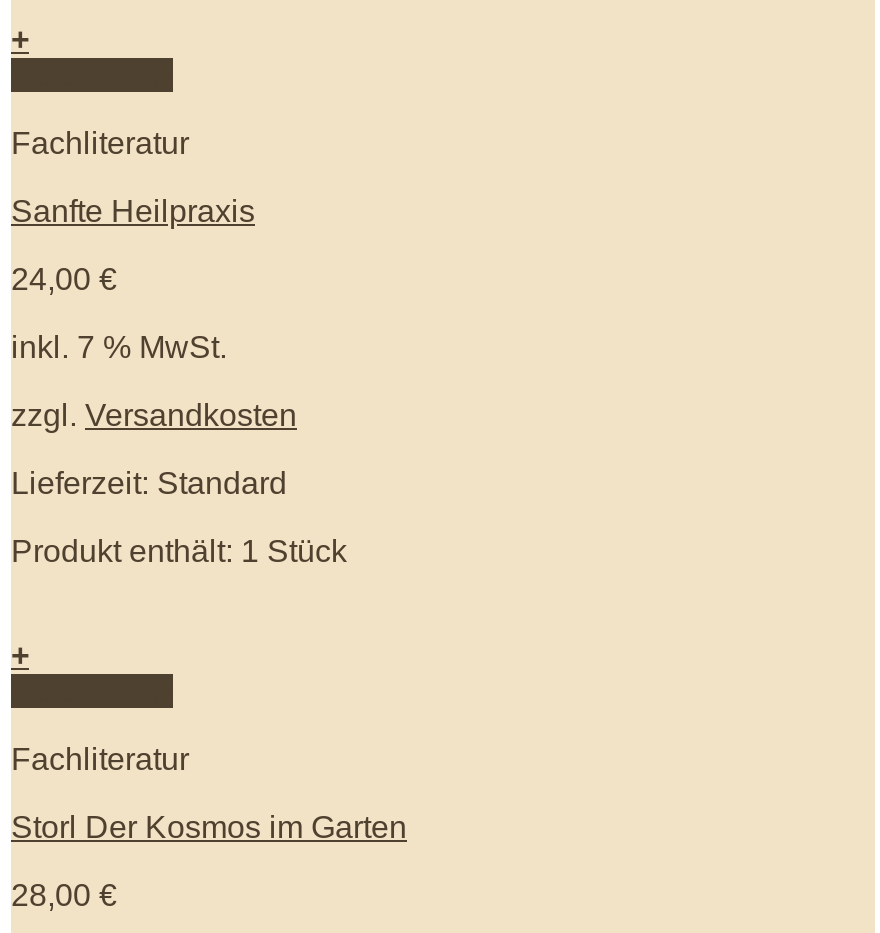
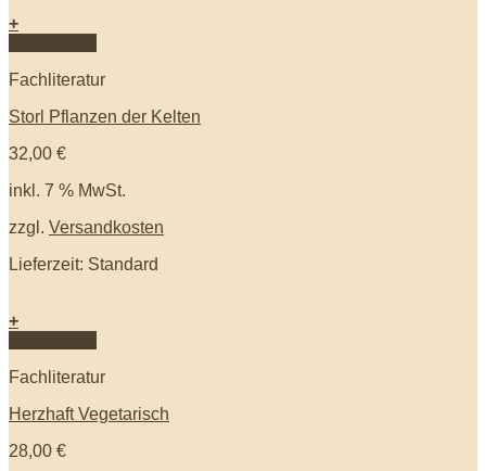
- Sanfte Heilpraxis
+ Storl Pflanzen der Kelten

- 24,00 €
+ 32,00 €

- Produkt enthält: 1 Stück

- Storl Der Kosmos im Garten
+ Herzhaft Vegetarisch
